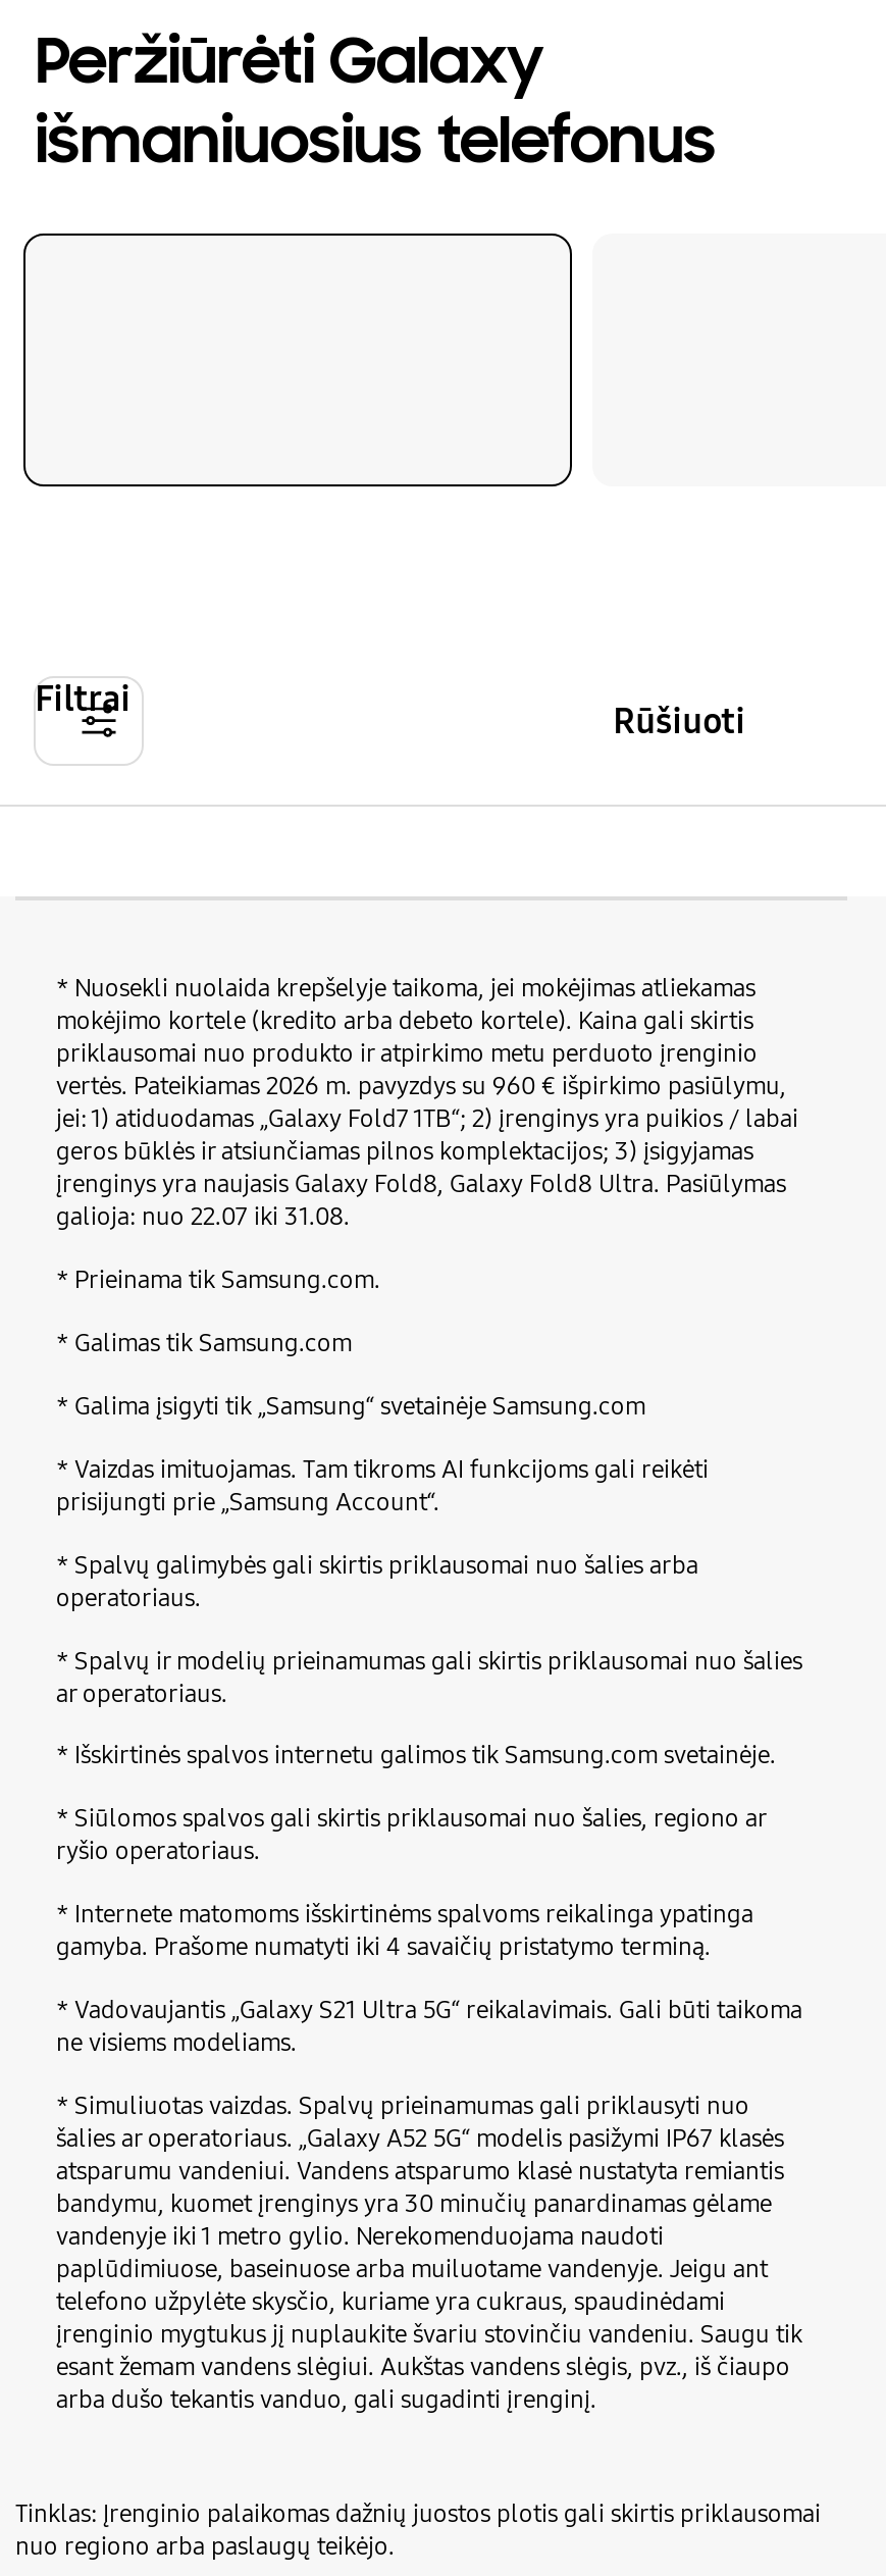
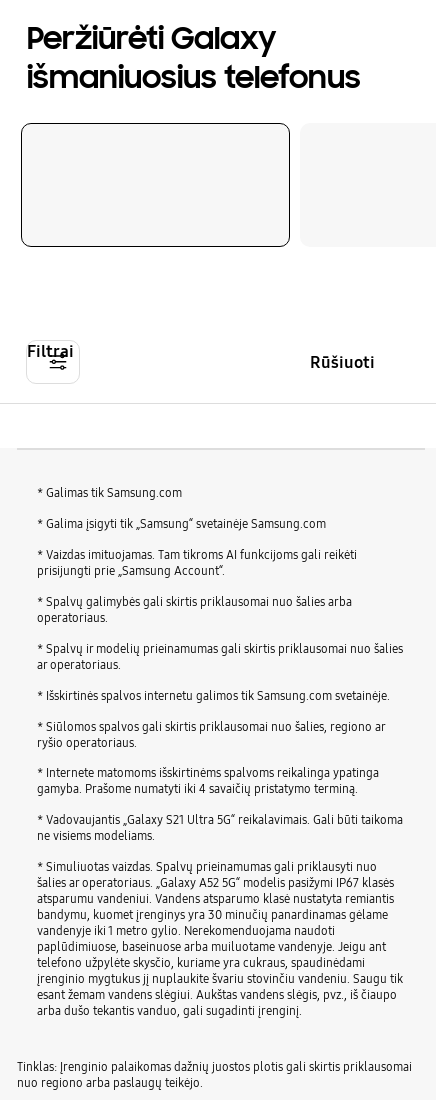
- * Nuosekli nuolaida krepšelyje taikoma, jei mokėjimas atliekamas
- mokėjimo kortele (kredito arba debeto kortele). Kaina gali skirtis
- priklausomai nuo produkto ir atpirkimo metu perduoto įrenginio
- vertės. Pateikiamas 2026 m. pavyzdys su 960 € išpirkimo pasiūlymu,
- jei: 1) atiduodamas „Galaxy Fold7 1TB“; 2) įrenginys yra puikios / labai
- geros būklės ir atsiunčiamas pilnos komplektacijos; 3) įsigyjamas
- įrenginys yra naujasis Galaxy Fold8, Galaxy Fold8 Ultra. Pasiūlymas
- galioja: nuo 22.07 iki 31.08.
- * Prieinama tik Samsung.com.
